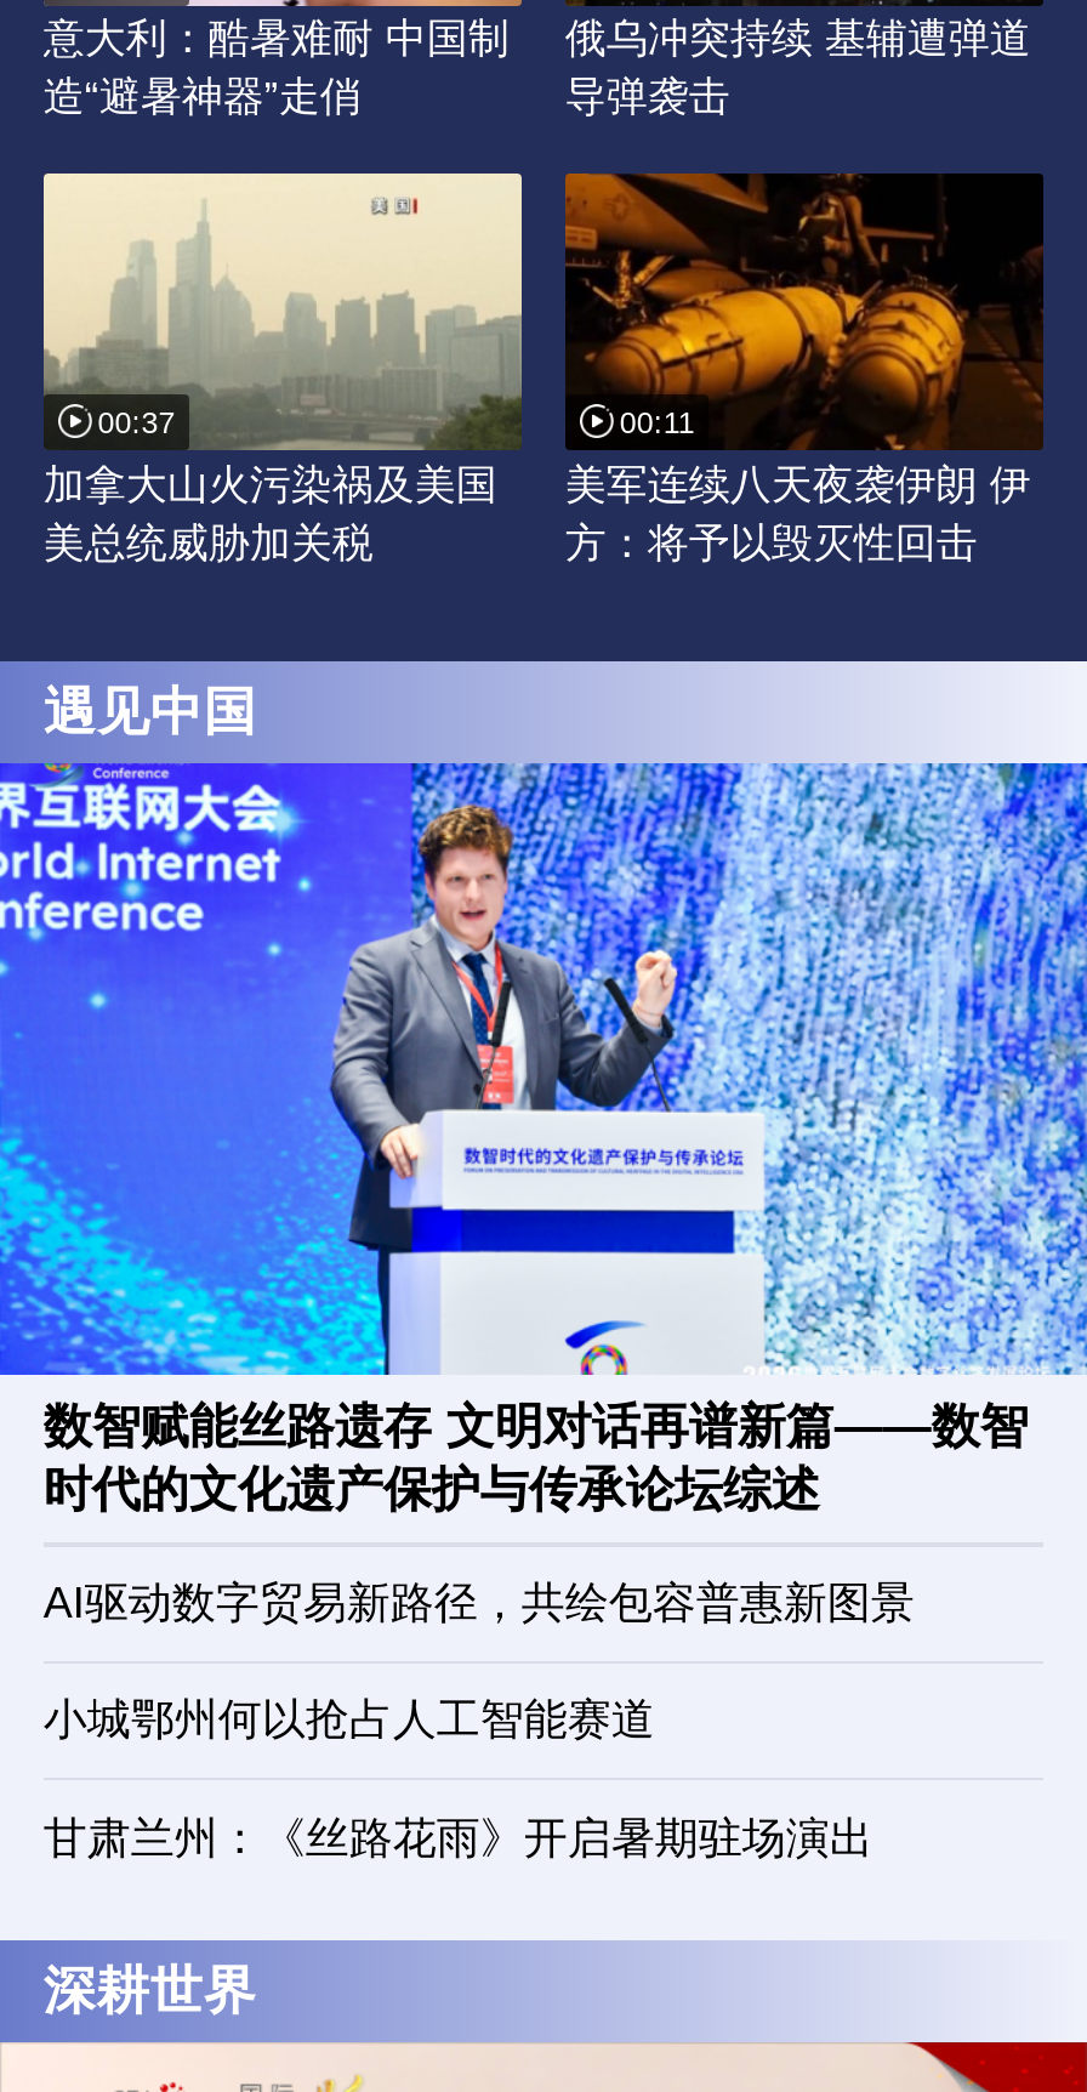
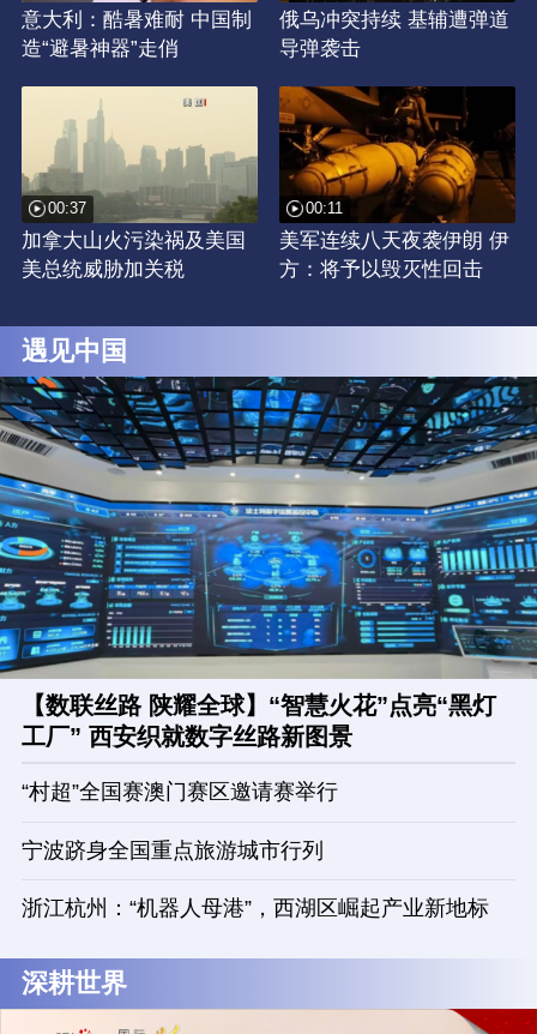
- [image]
- 数智赋能丝路遗存 文明对话再谱新篇——数智
- 时代的文化遗产保护与传承论坛综述
+ [image]
+ 【数联丝路 陕耀全球】“智慧火花”点亮“黑灯
+ 工厂” 西安织就数字丝路新图景

- AI驱动数字贸易新路径，共绘包容普惠新图景
+ “村超”全国赛澳门赛区邀请赛举行

- 小城鄂州何以抢占人工智能赛道
+ 宁波跻身全国重点旅游城市行列

- 甘肃兰州：《丝路花雨》开启暑期驻场演出
+ 浙江杭州：“机器人母港”，西湖区崛起产业新地标
